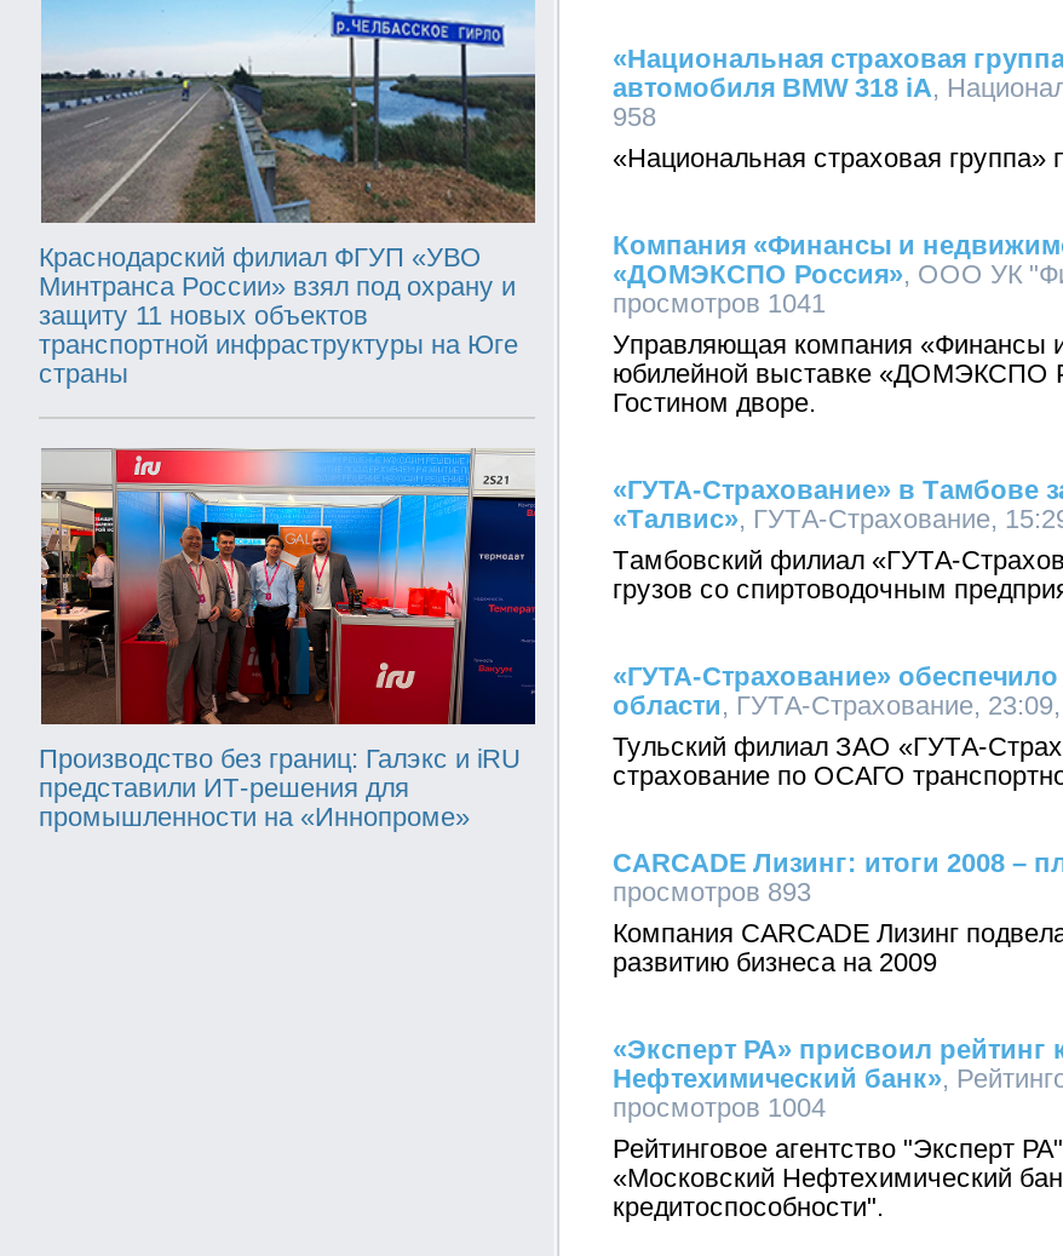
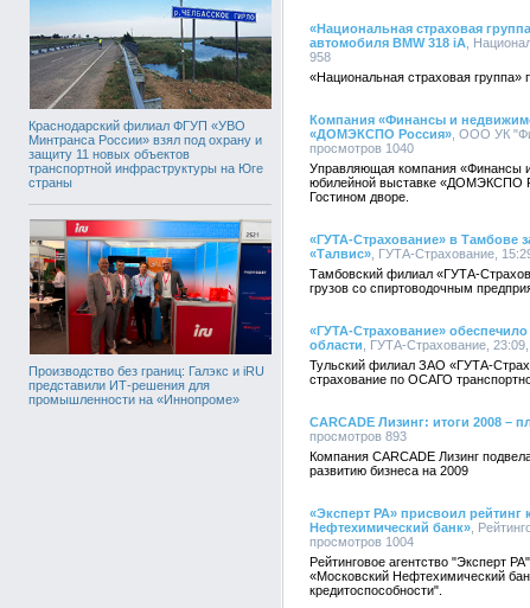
- просмотров 1041
+ просмотров 1040
